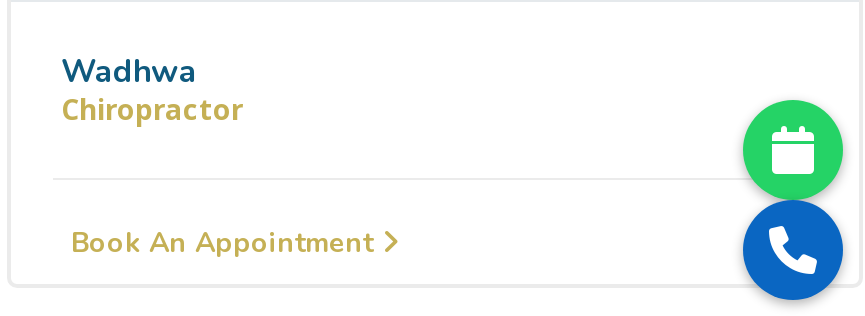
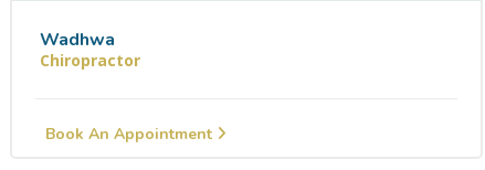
- [image]
